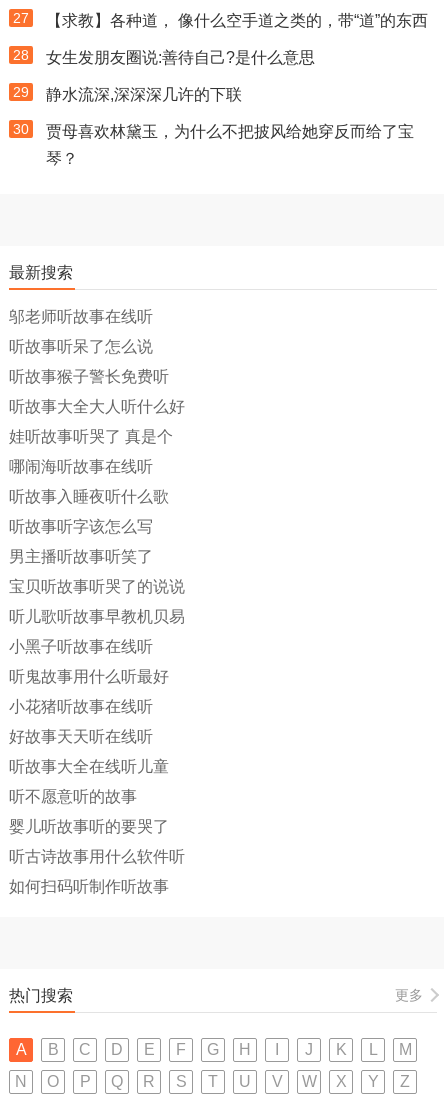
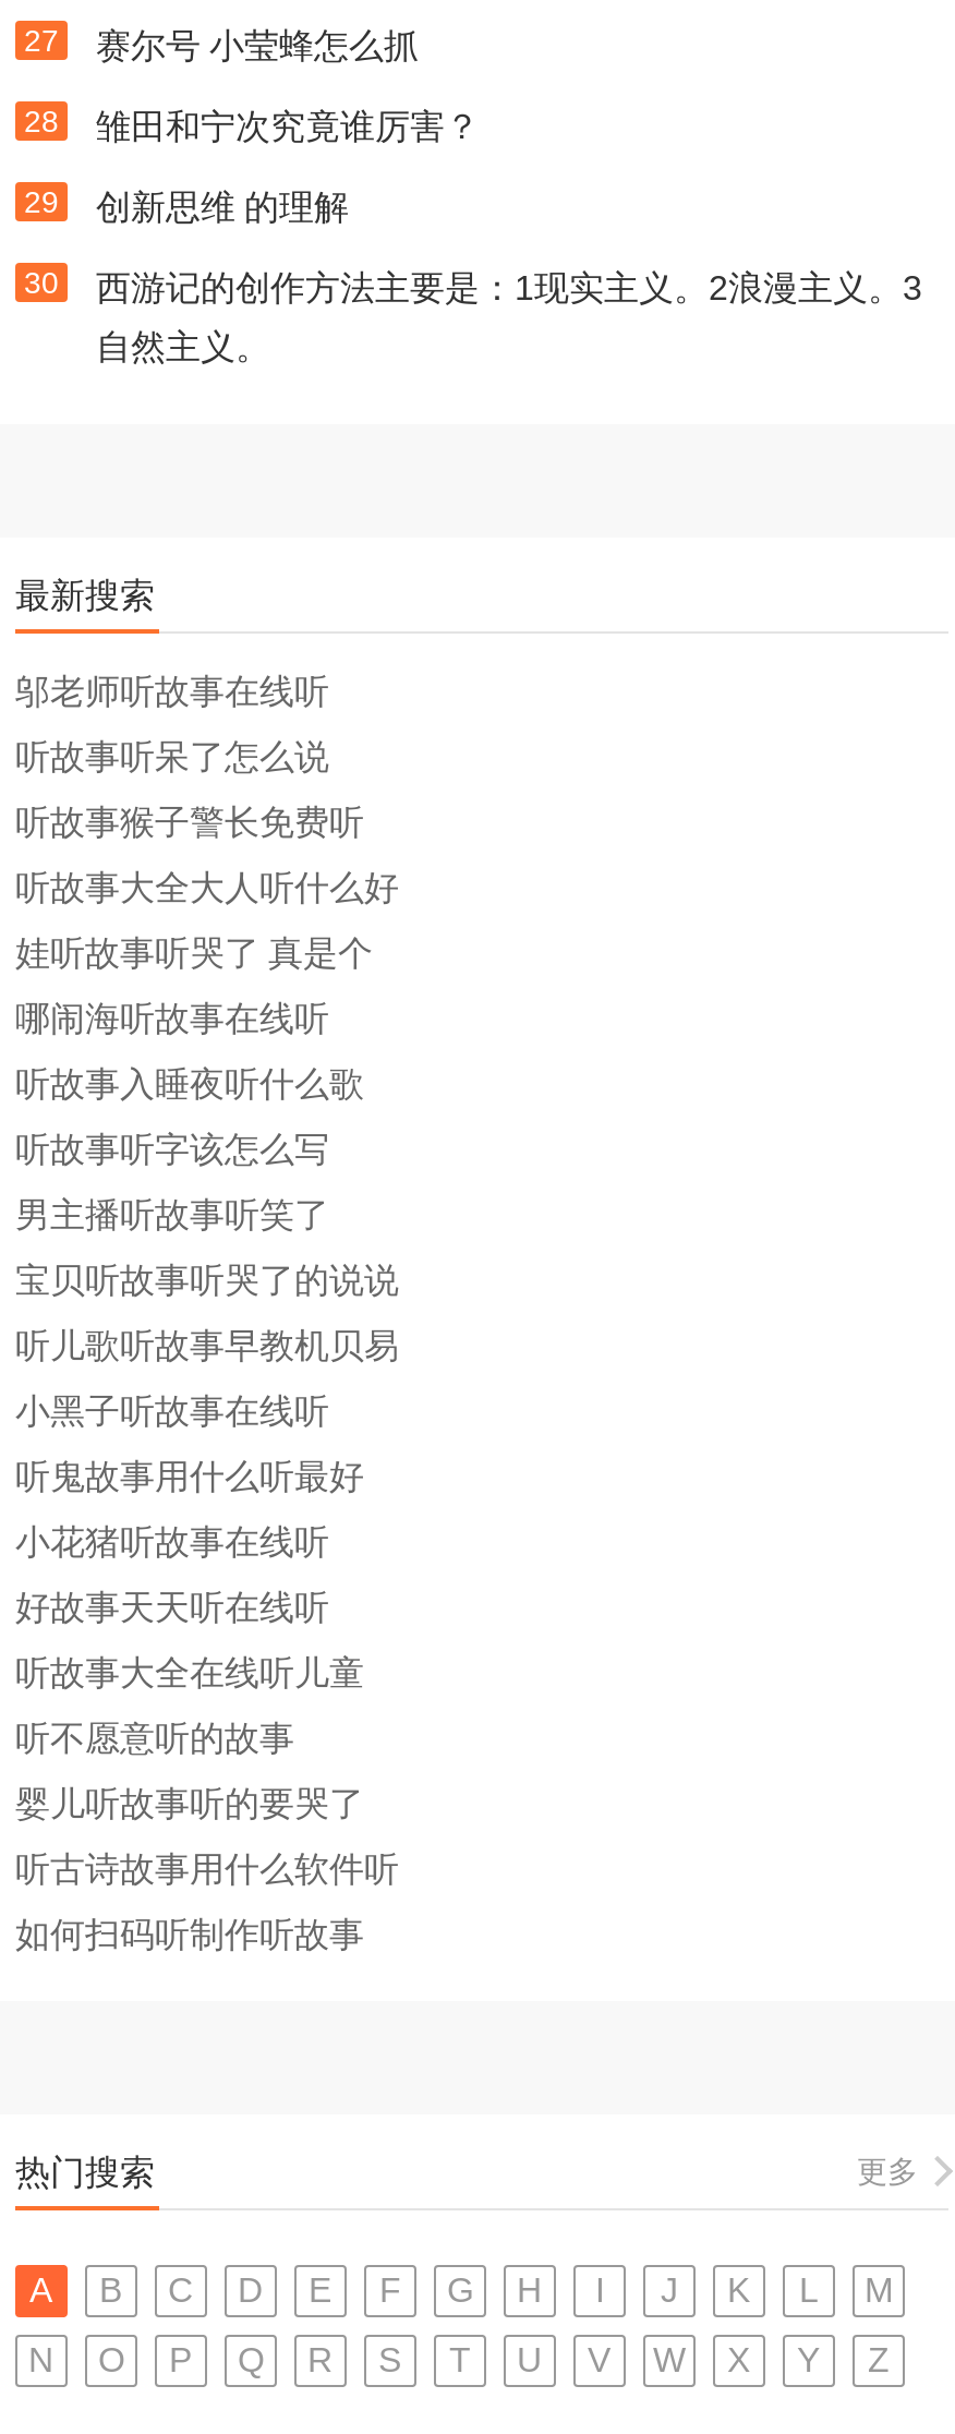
- 【求教】各种道， 像什么空手道之类的，带“道”的东西
+ 赛尔号 小莹蜂怎么抓

- 女生发朋友圈说:善待自己?是什么意思
+ 雏田和宁次究竟谁厉害？

- 静水流深,深深深几许的下联
+ 创新思维 的理解

- 贾母喜欢林黛玉，为什么不把披风给她穿反而给了宝
+ 西游记的创作方法主要是：1现实主义。2浪漫主义。3

- 琴？
+ 自然主义。
